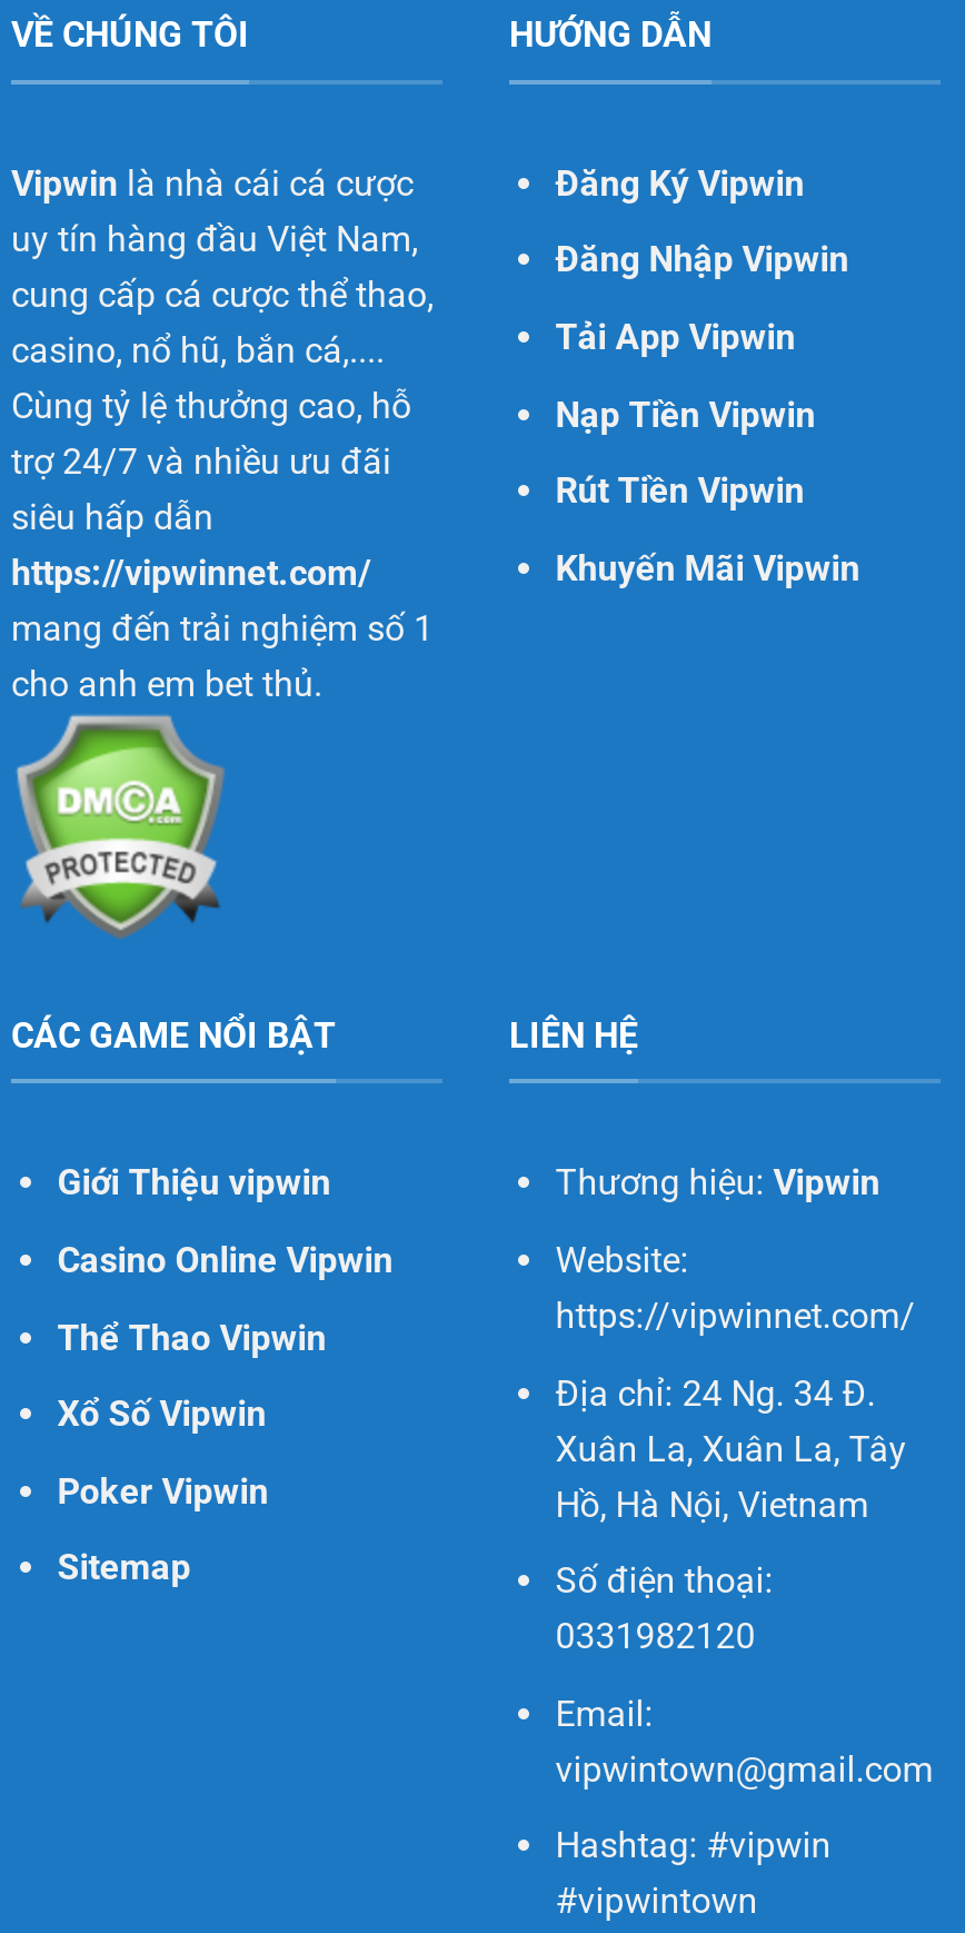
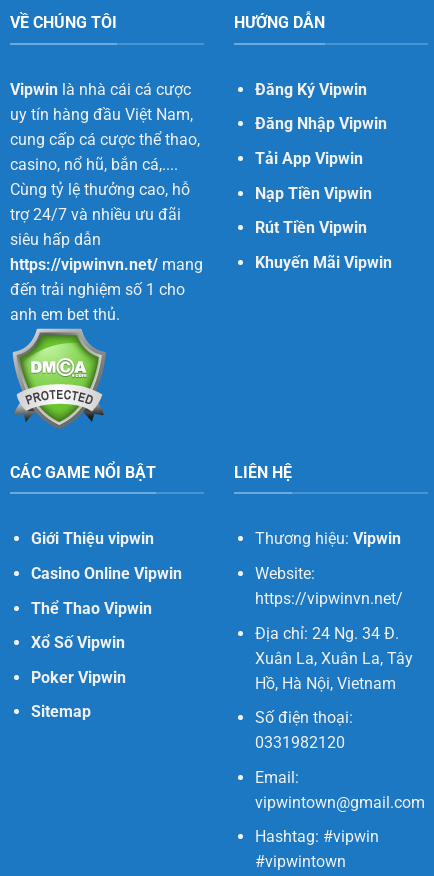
- https://vipwinnet.com/
- mang đến trải nghiệm số 1
- cho anh em bet thủ.
+ https://vipwinvn.net/ mang
+ đến trải nghiệm số 1 cho
+ anh em bet thủ.

- https://vipwinnet.com/
+ https://vipwinvn.net/
